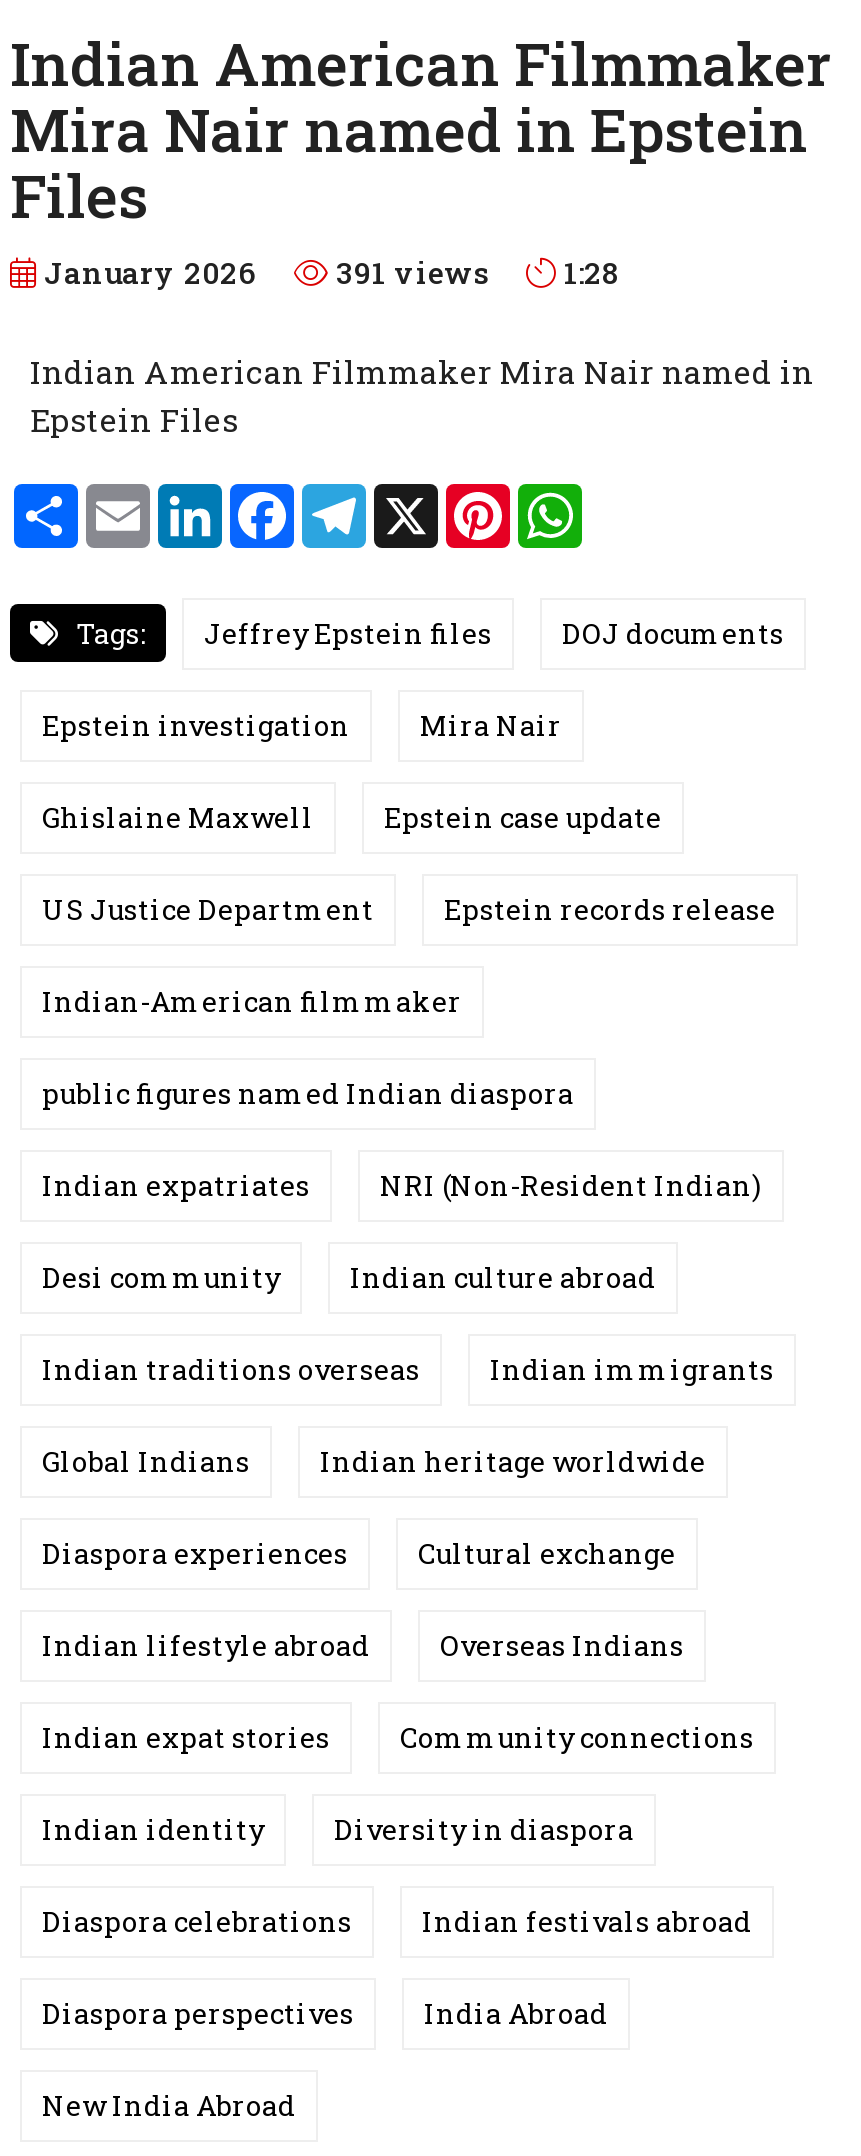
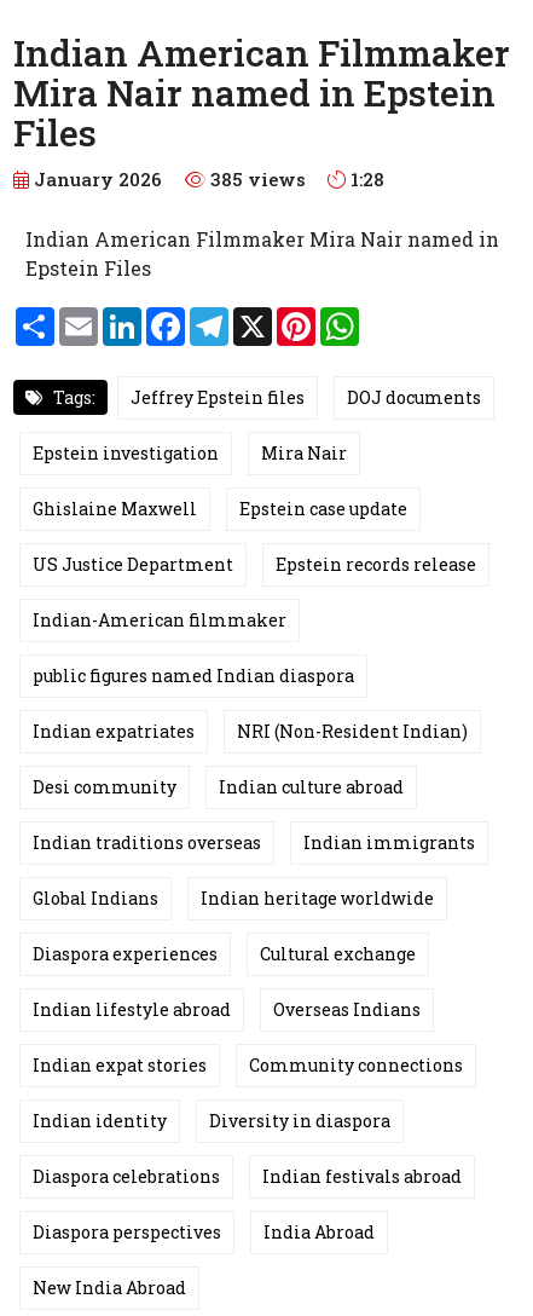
- January 2026 391 views 1:28
+ January 2026 385 views 1:28
